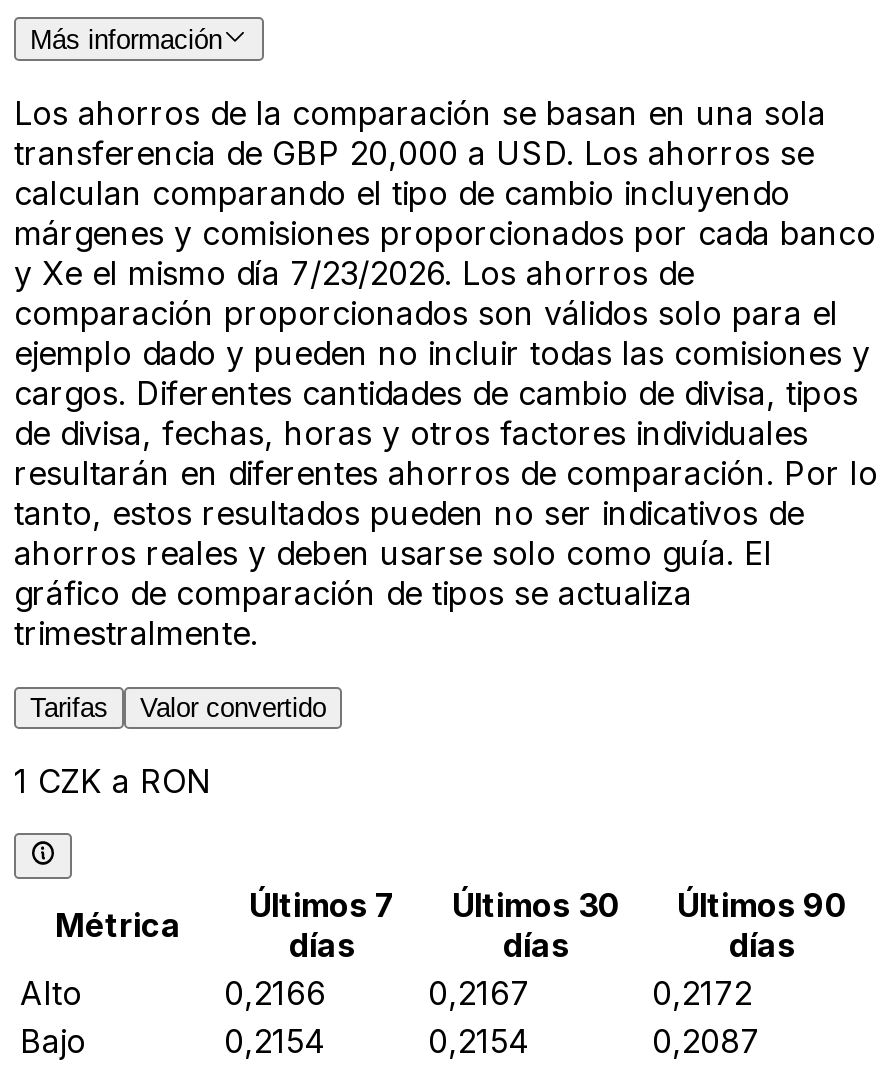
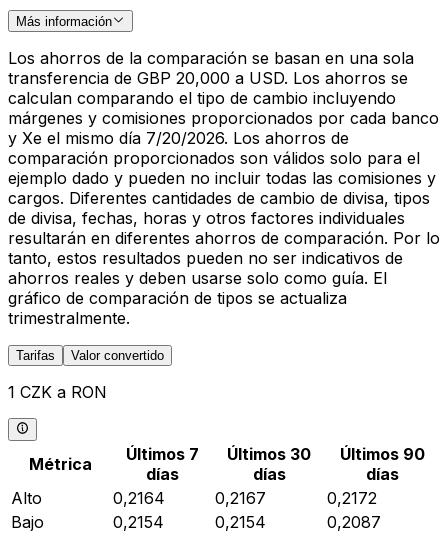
- y Xe el mismo día 7/23/2026. Los ahorros de
+ y Xe el mismo día 7/20/2026. Los ahorros de

- 0,2166
+ 0,2164
